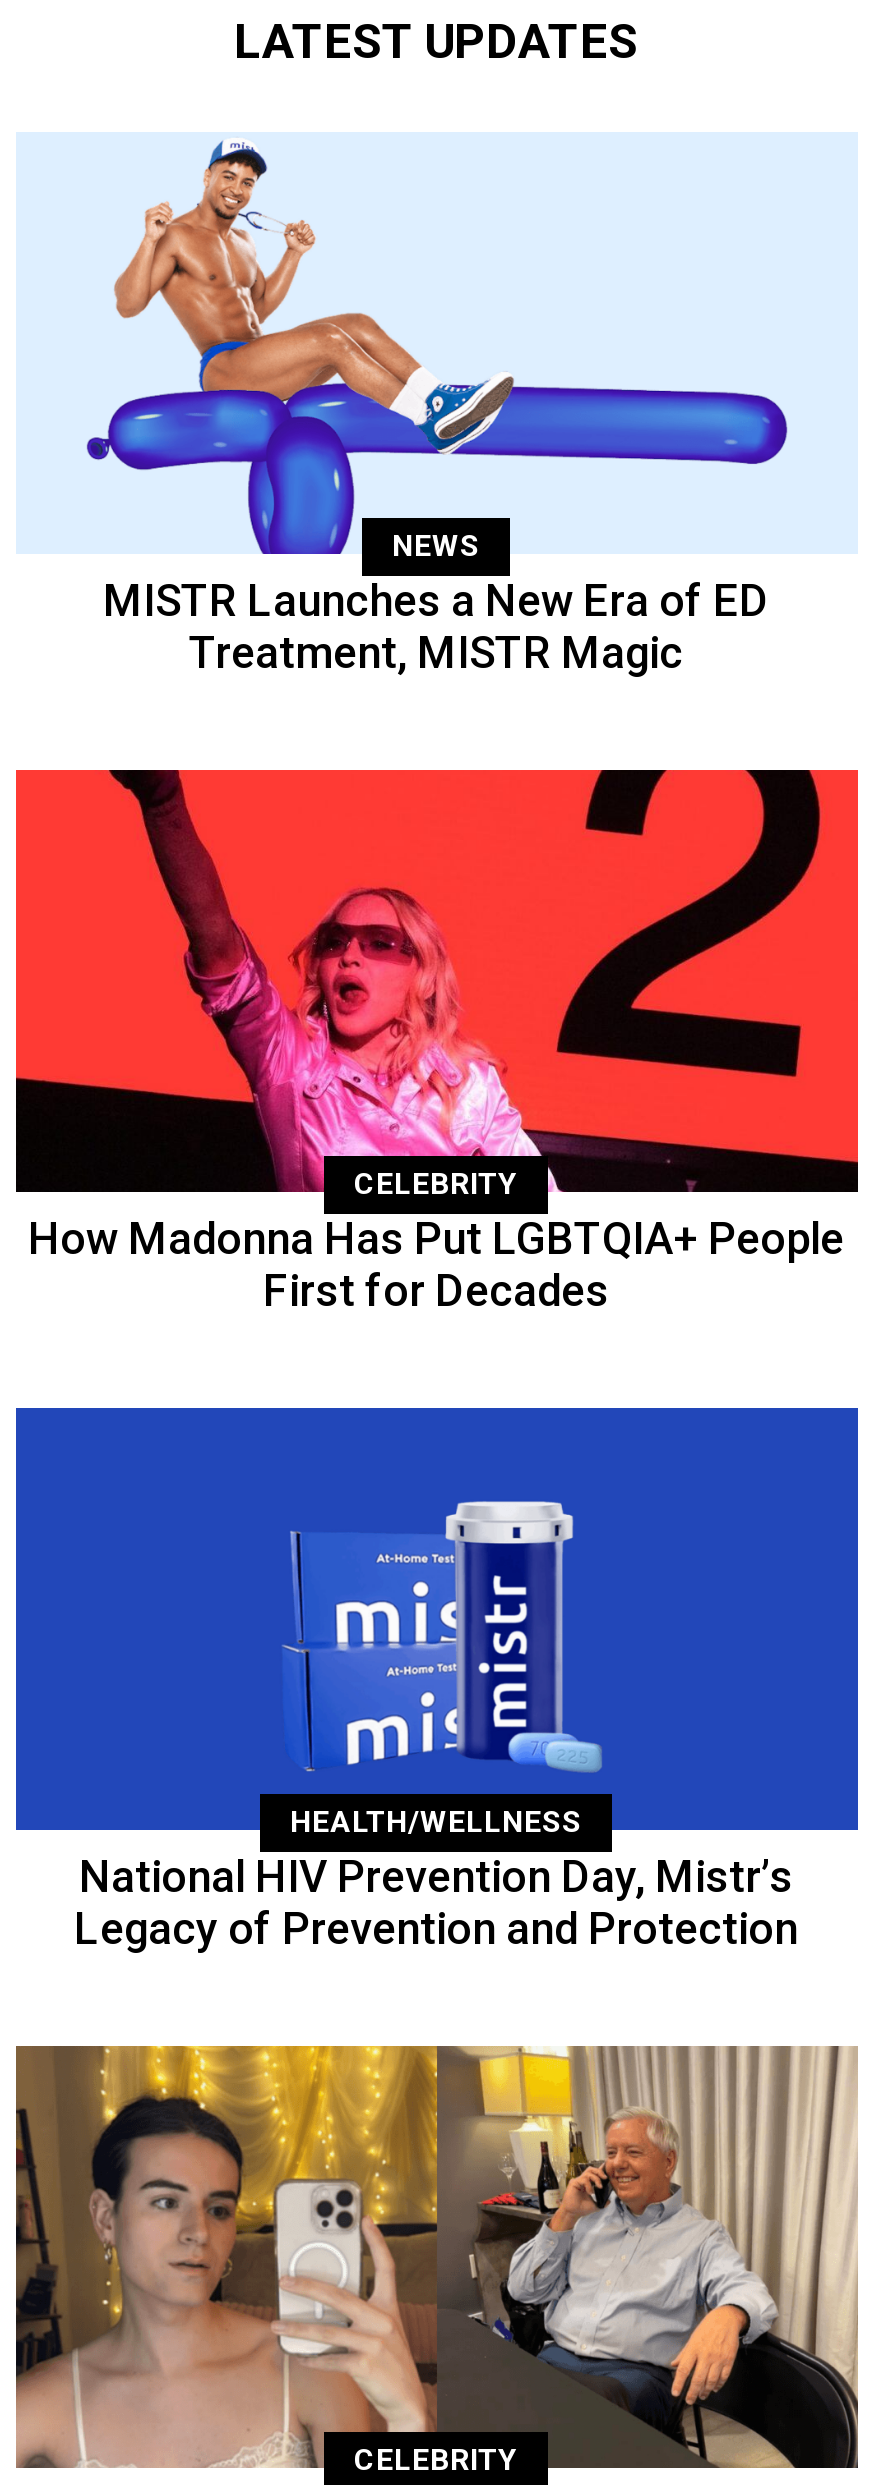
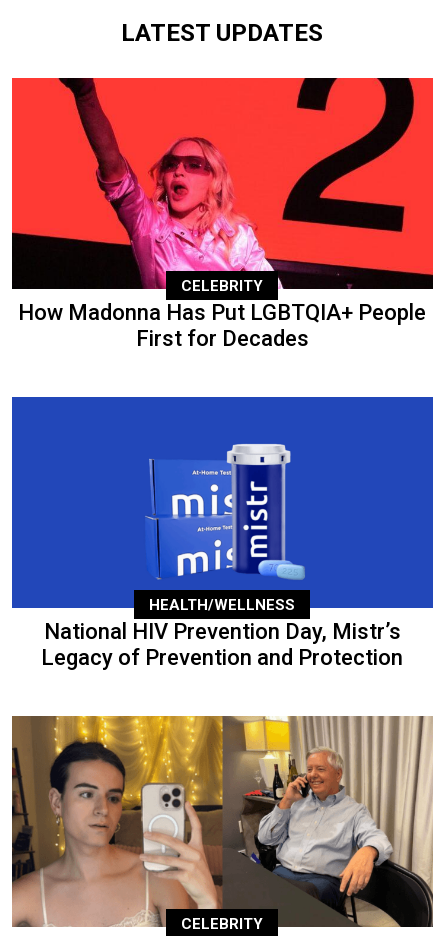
- [image]
- NEWS
- MISTR Launches a New Era of ED
- Treatment, MISTR Magic
